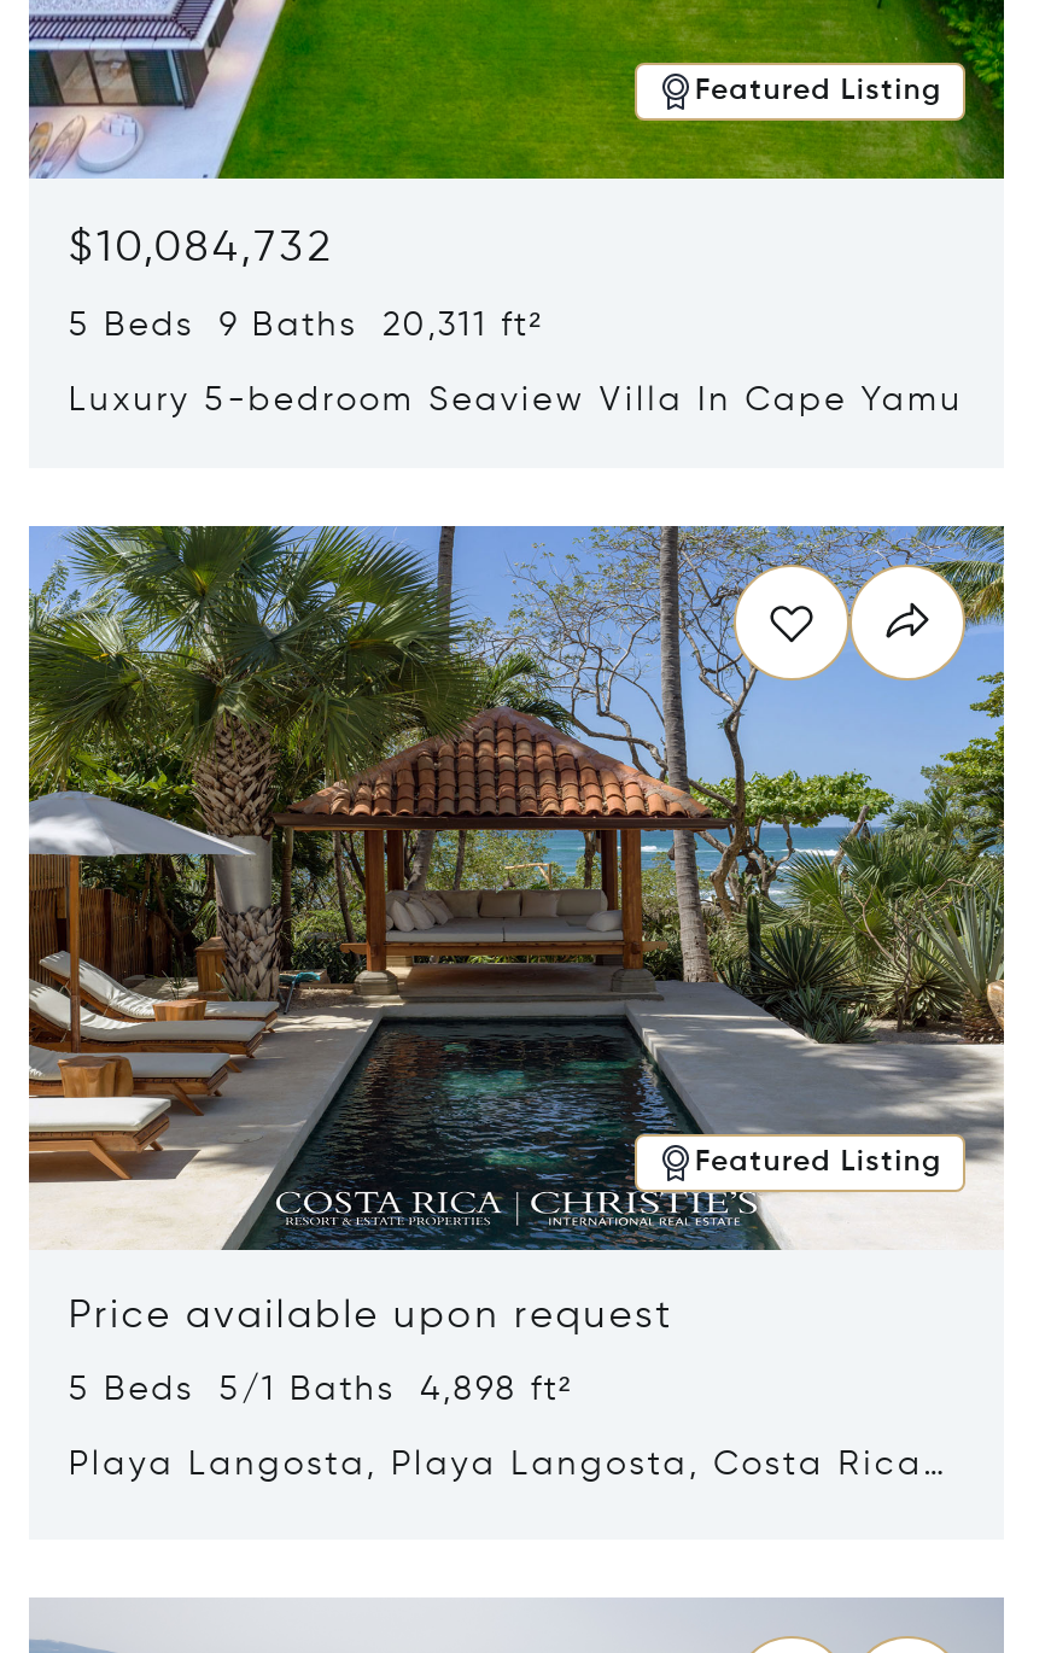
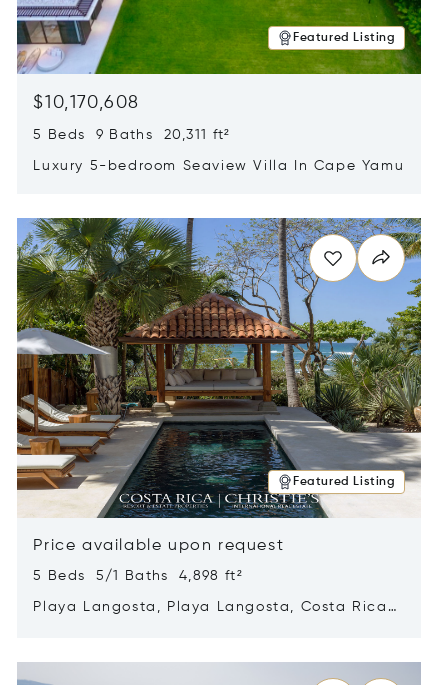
- $10,084,732
+ $10,170,608
